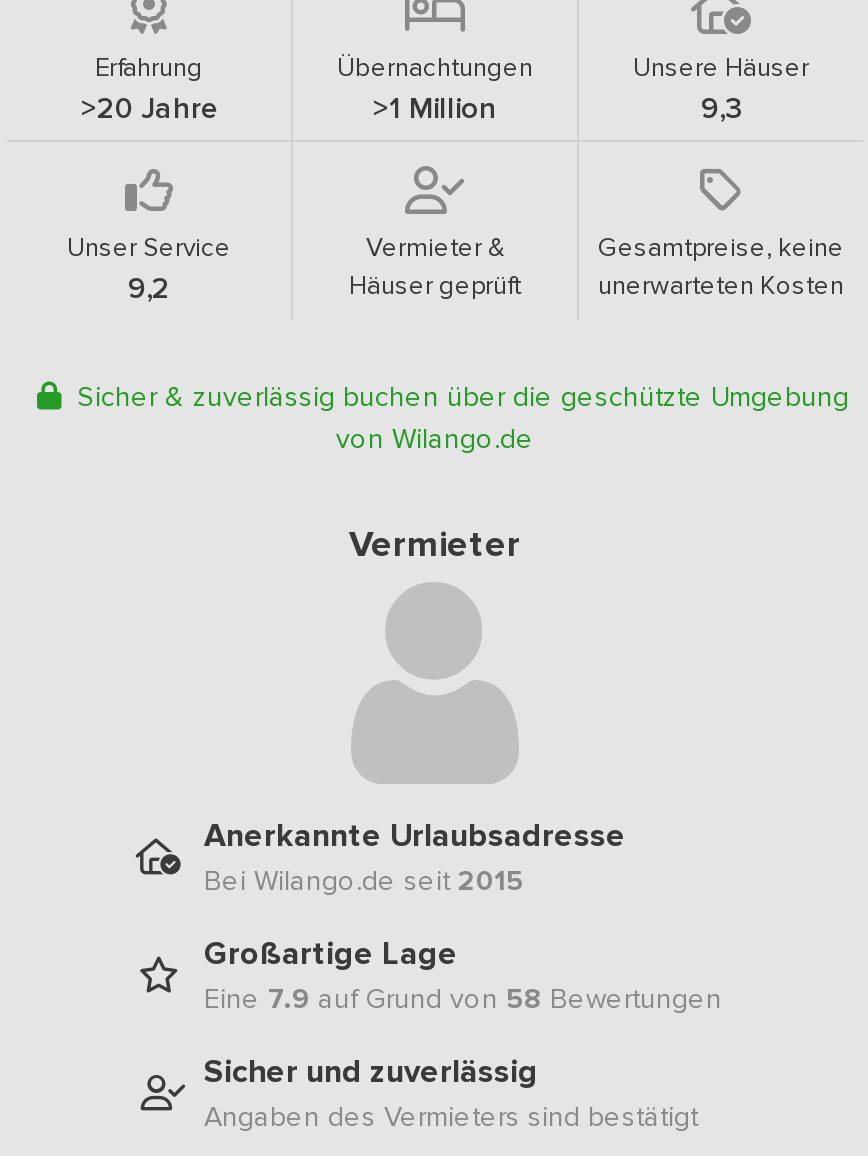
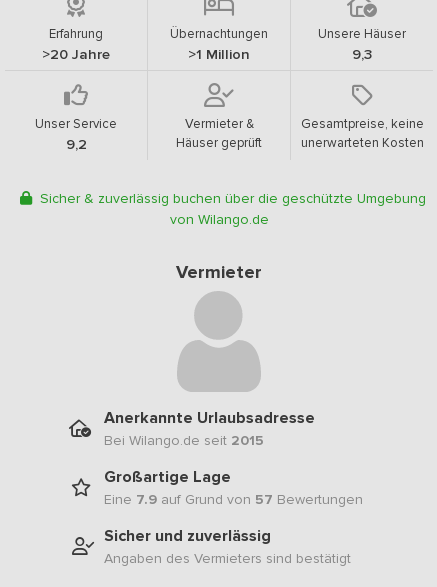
- Eine 7.9 auf Grund von 58 Bewertungen
+ Eine 7.9 auf Grund von 57 Bewertungen
